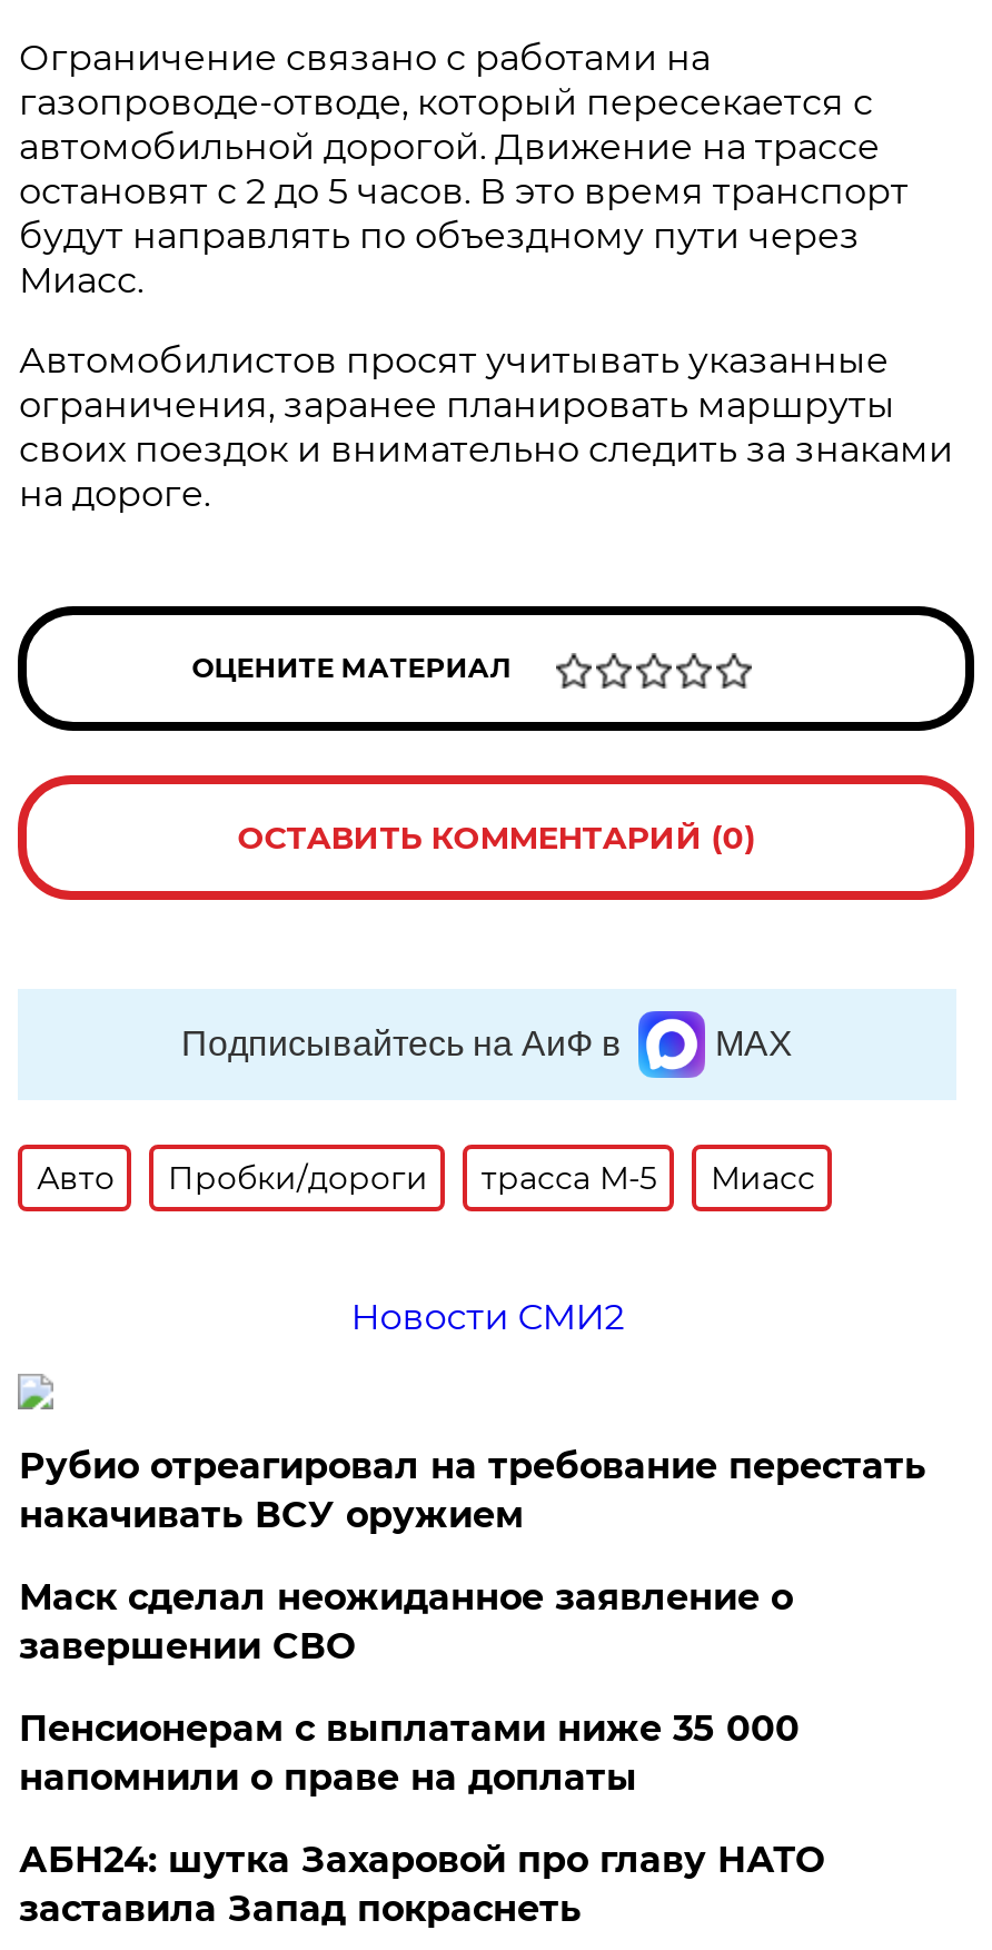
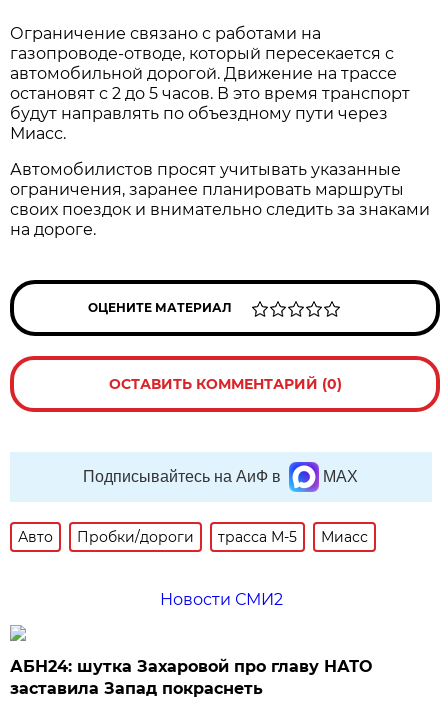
- Рубио отреагировал на требование перестать
- накачивать ВСУ оружием
- Маск сделал неожиданное заявление о
- завершении СВО
- Пенсионерам с выплатами ниже 35 000
- напомнили о праве на доплаты
